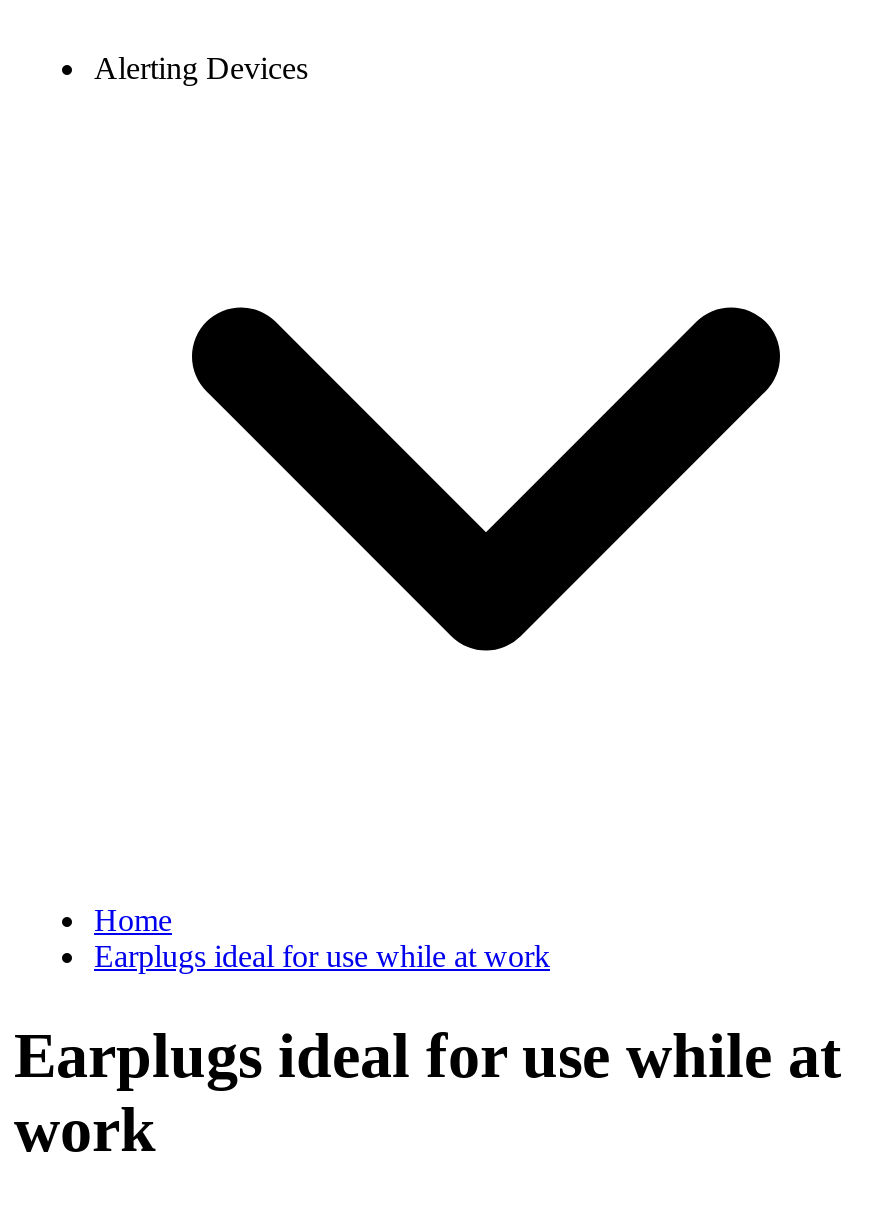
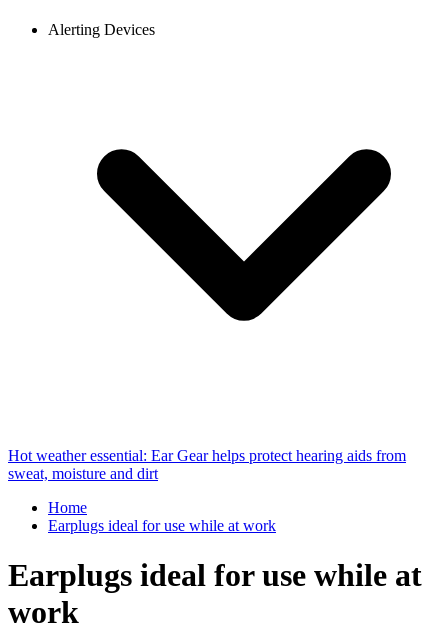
+ Hot weather essential: Ear Gear helps protect hearing aids from
+ sweat, moisture and dirt
